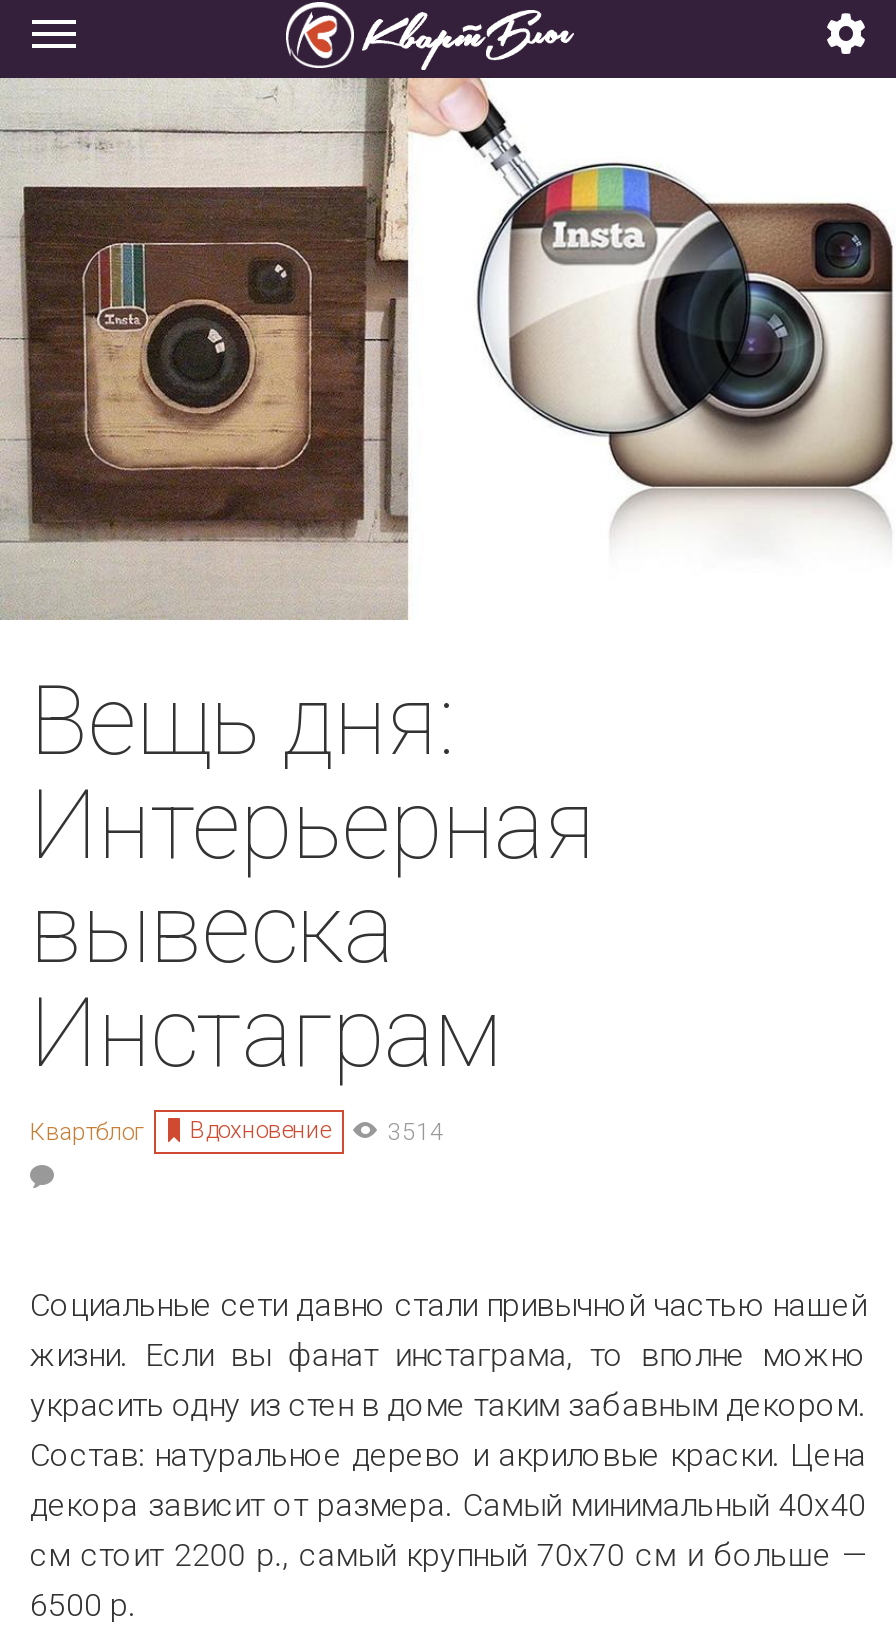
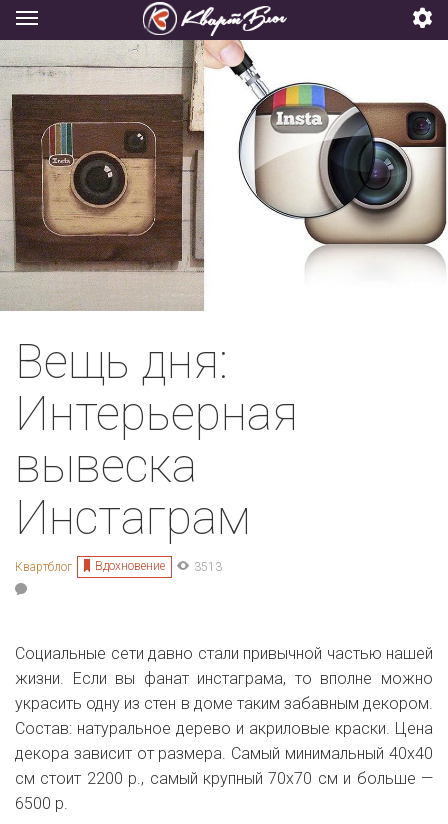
- 3514
+ 3513
